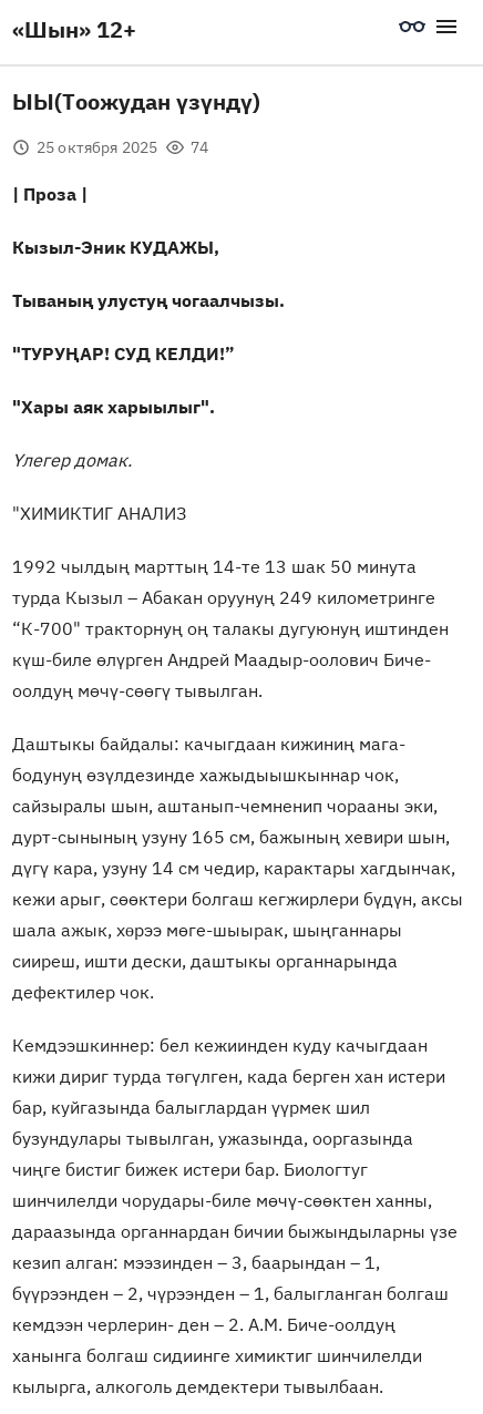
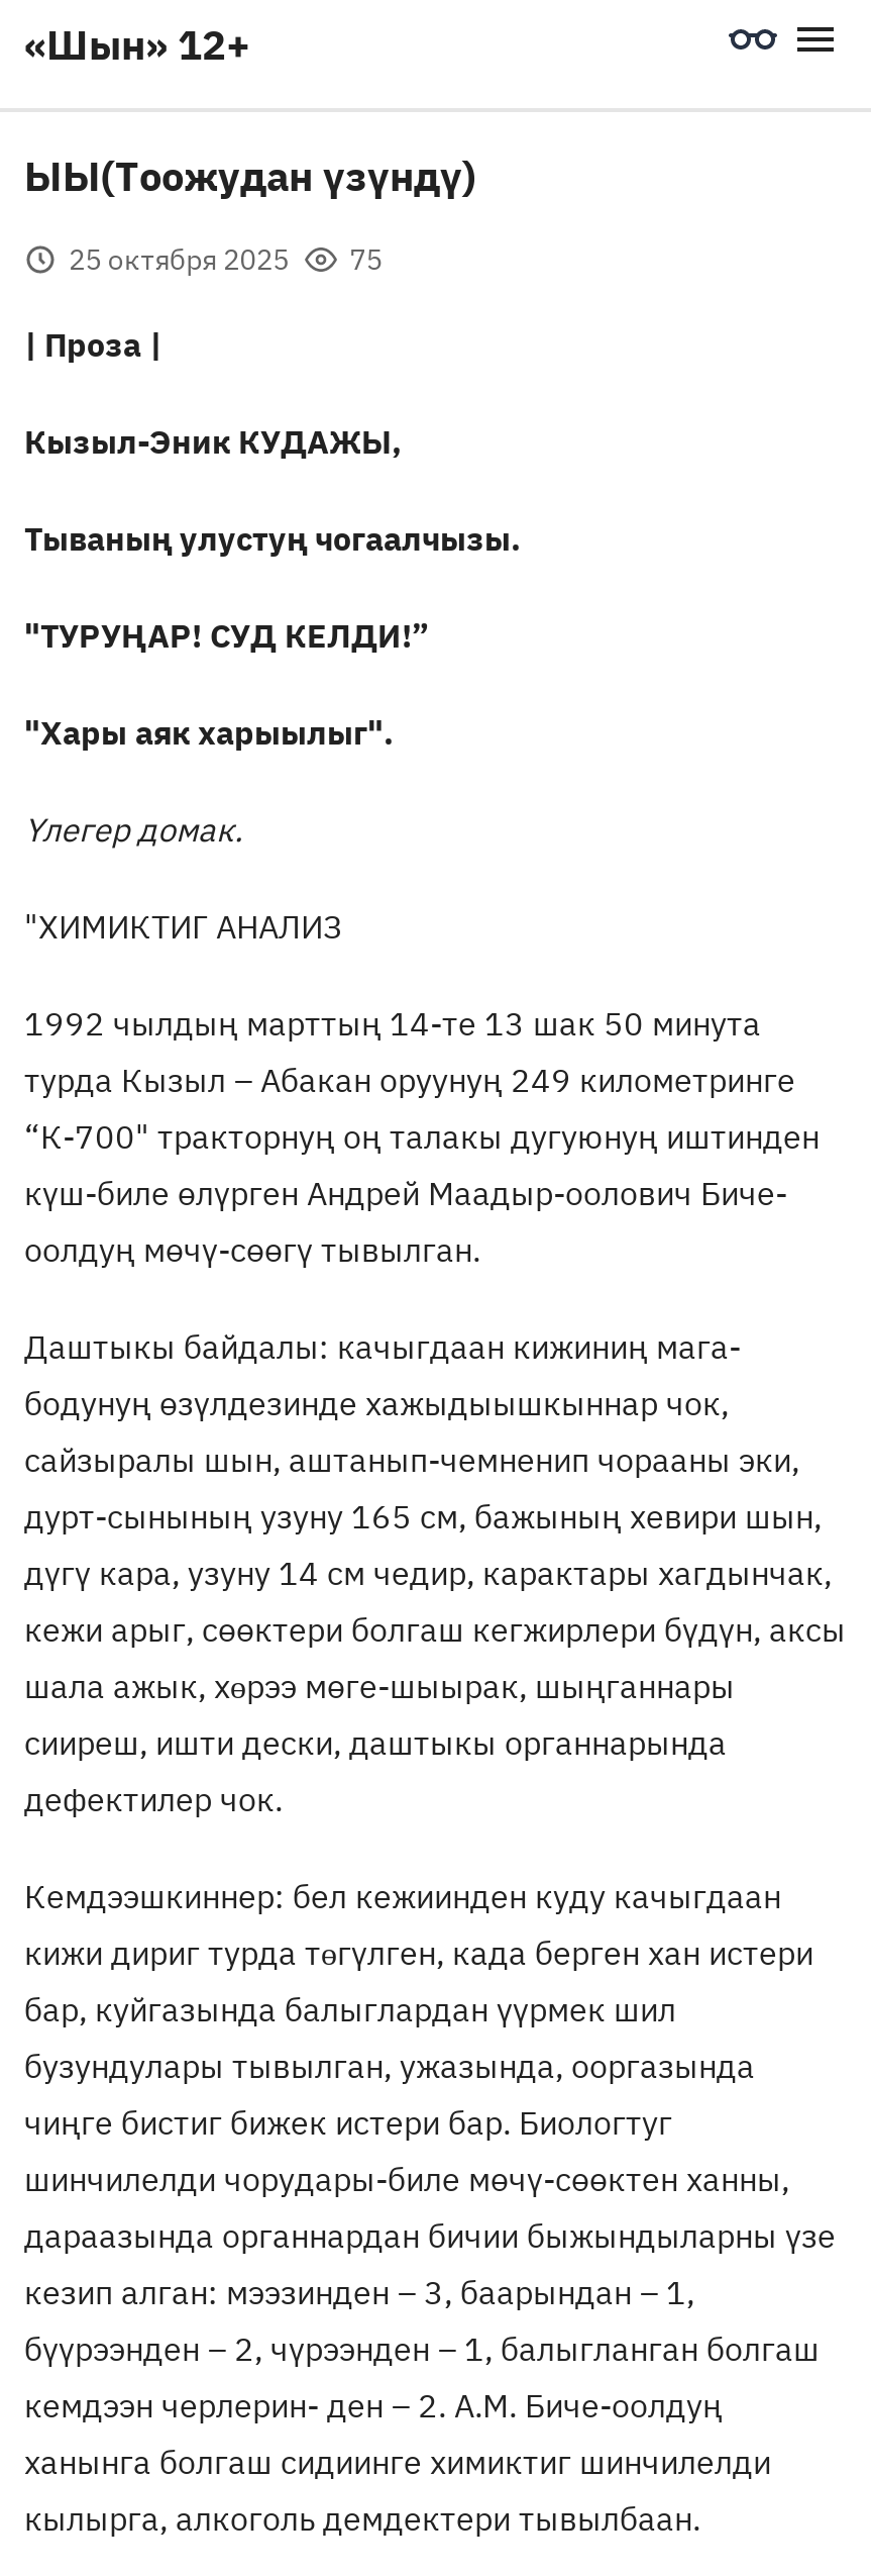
- 25 октября 2025 74
+ 25 октября 2025 75
